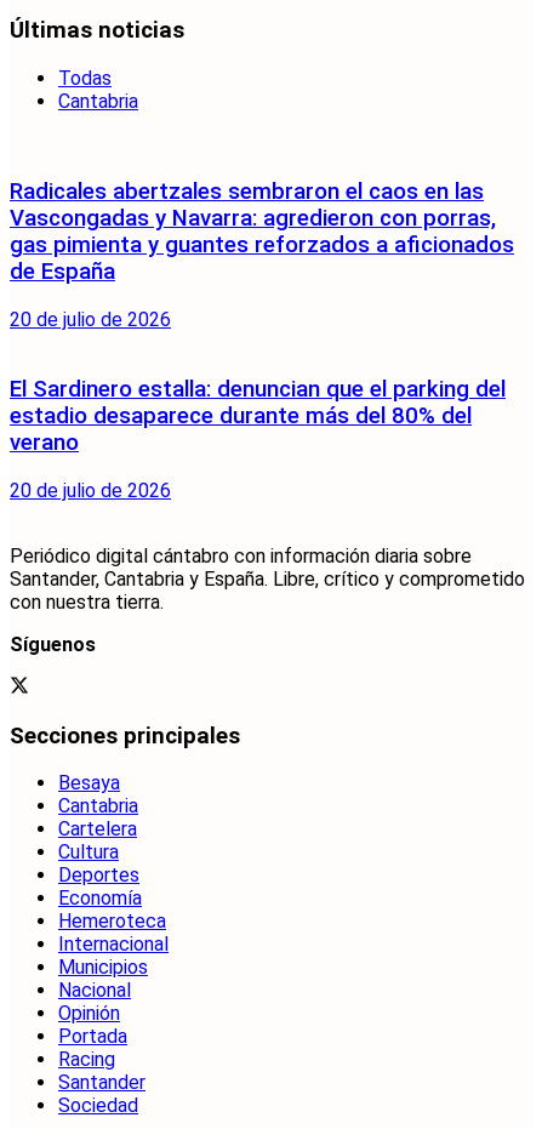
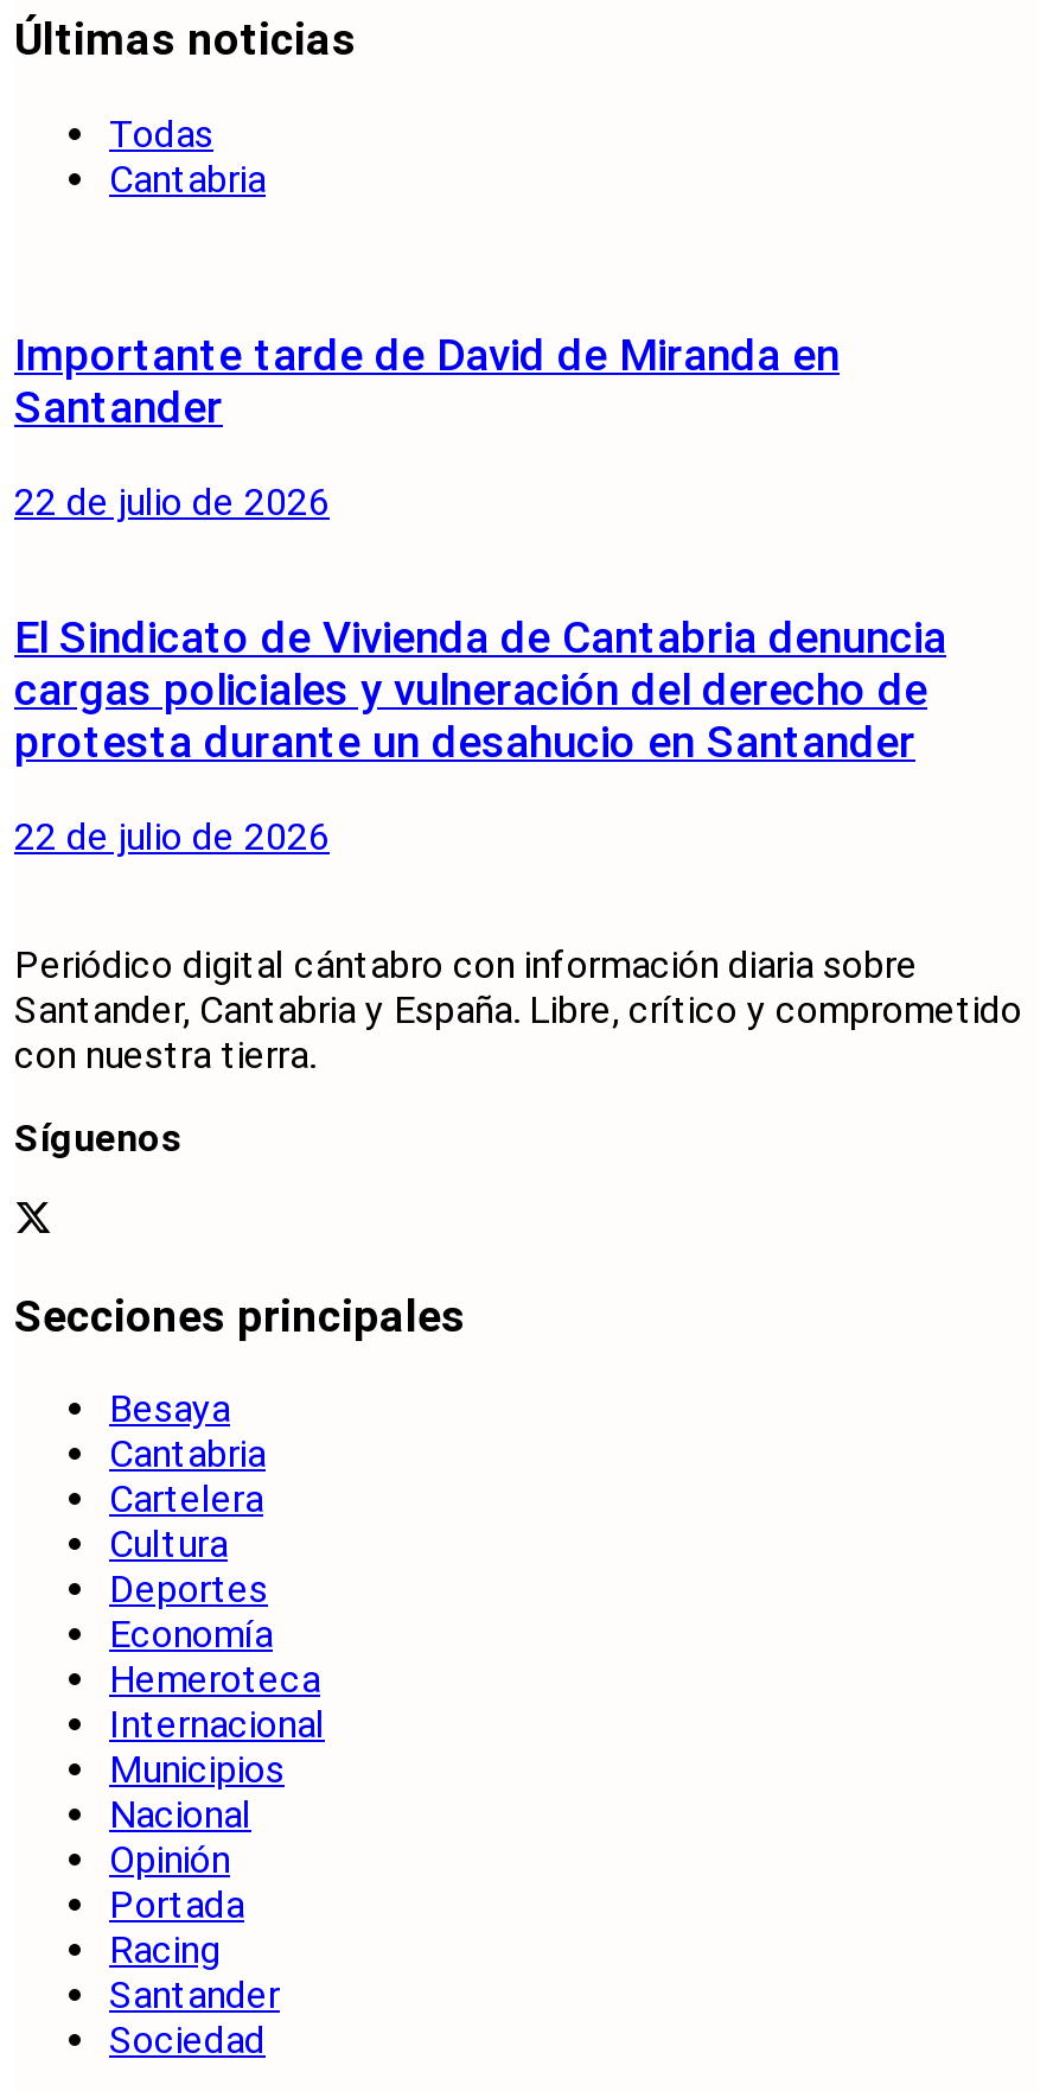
- Radicales abertzales sembraron el caos en las
- Vascongadas y Navarra: agredieron con porras,
- gas pimienta y guantes reforzados a aficionados
- de España
+ Importante tarde de David de Miranda en
+ Santander

- 20 de julio de 2026
+ 22 de julio de 2026

- El Sardinero estalla: denuncian que el parking del
- estadio desaparece durante más del 80% del
- verano
+ El Sindicato de Vivienda de Cantabria denuncia
+ cargas policiales y vulneración del derecho de
+ protesta durante un desahucio en Santander

- 20 de julio de 2026
+ 22 de julio de 2026
